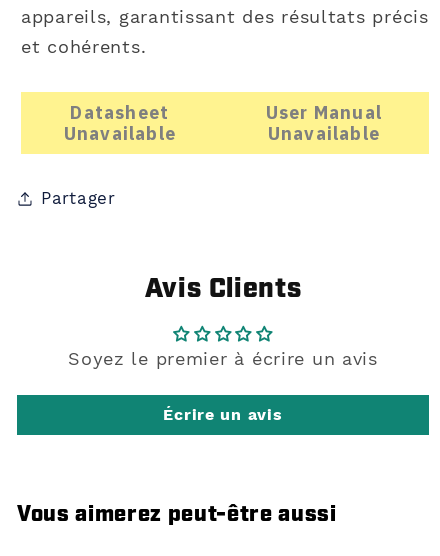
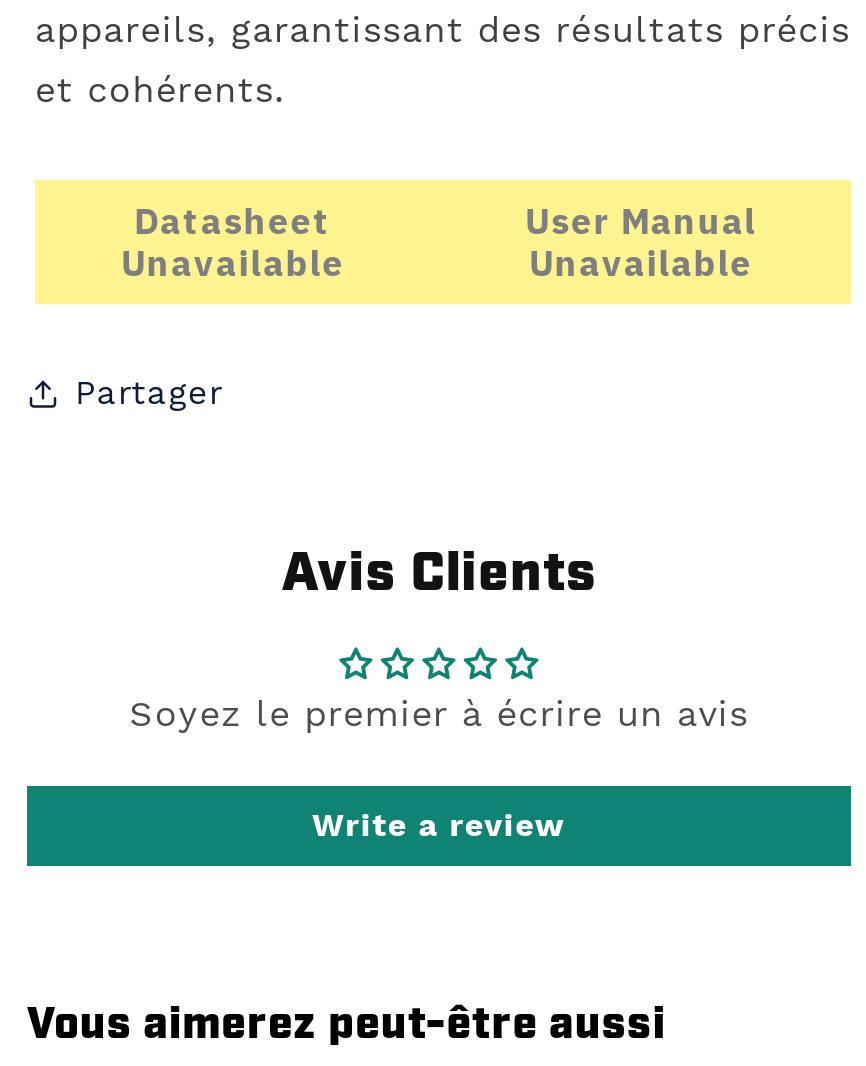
- Écrire un avis
+ Write a review
